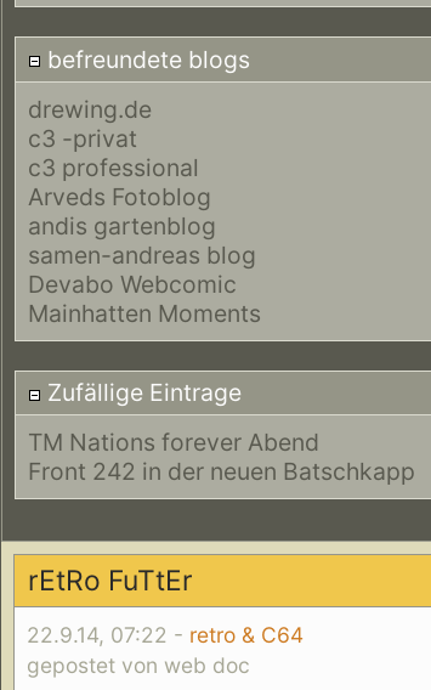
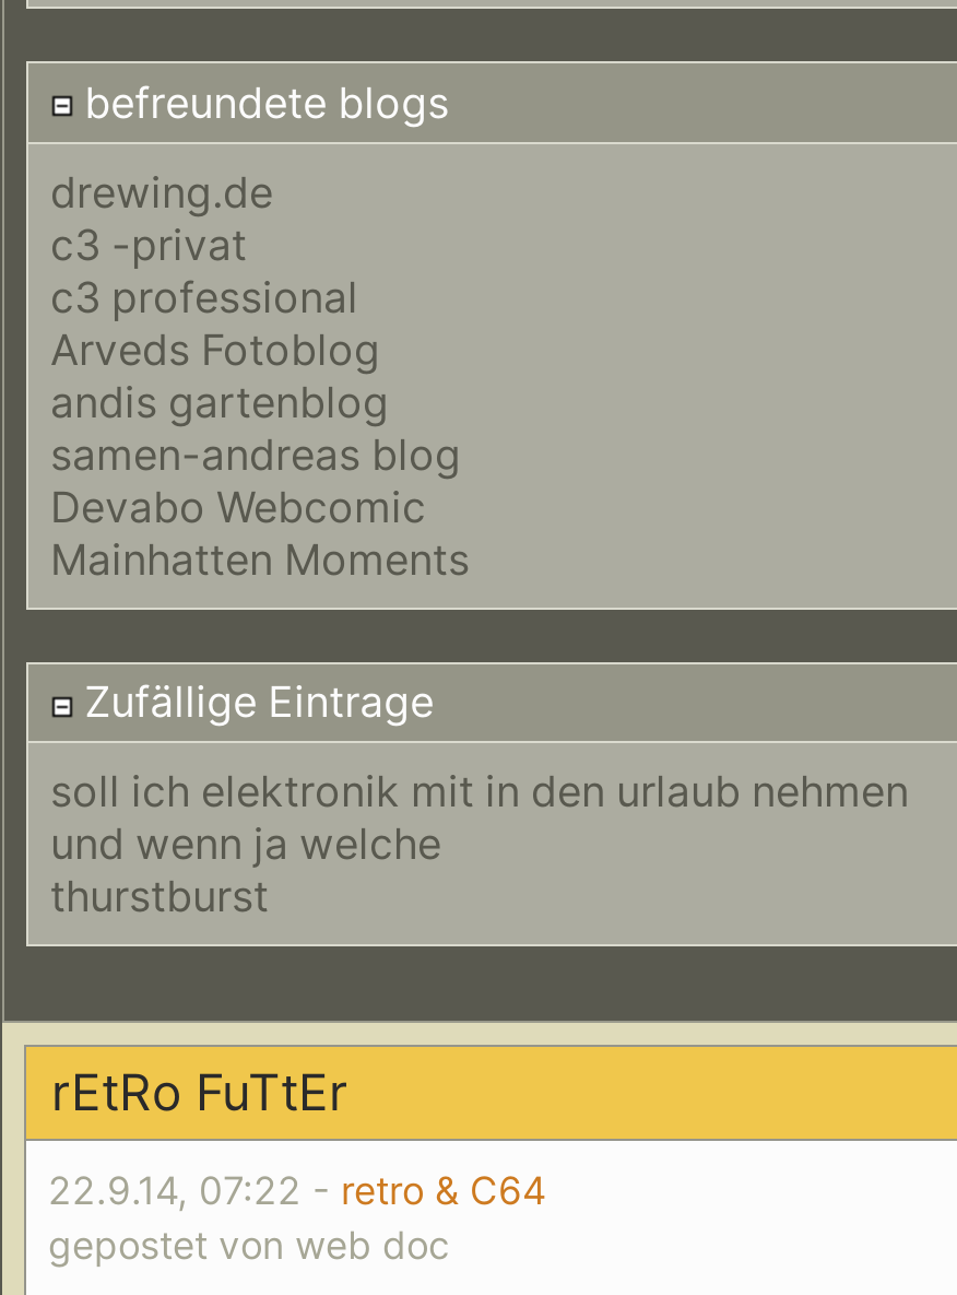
- TM Nations forever Abend
- Front 242 in der neuen Batschkapp
+ soll ich elektronik mit in den urlaub nehmen
+ und wenn ja welche
+ thurstburst
